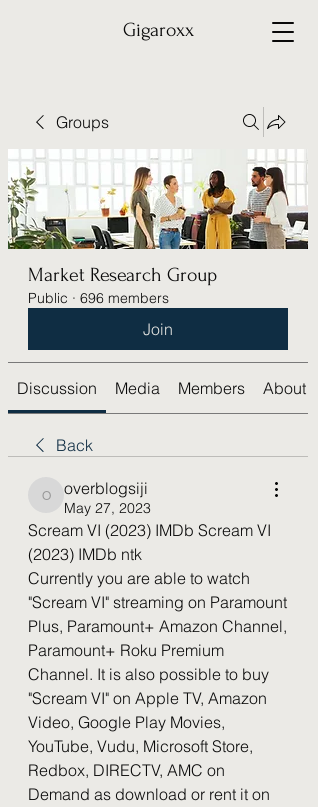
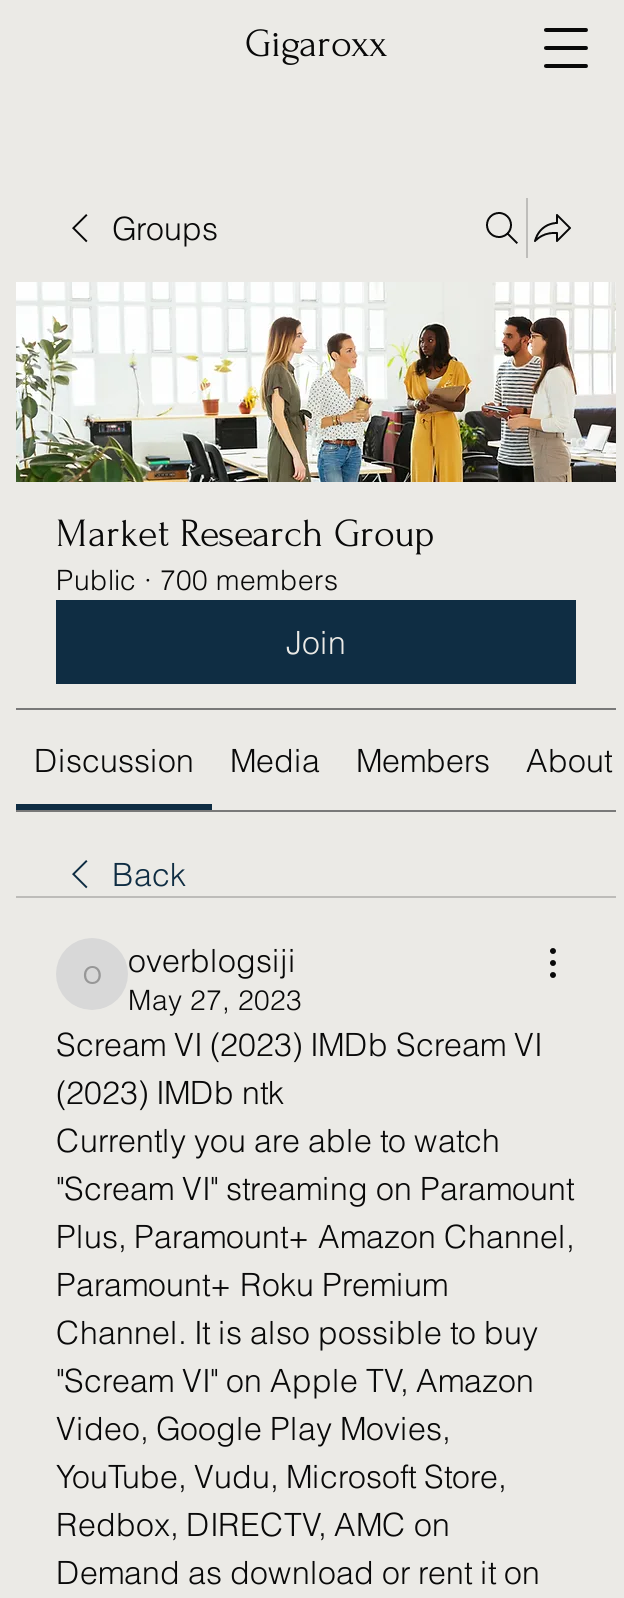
- Public · 696 members
+ Public · 700 members
